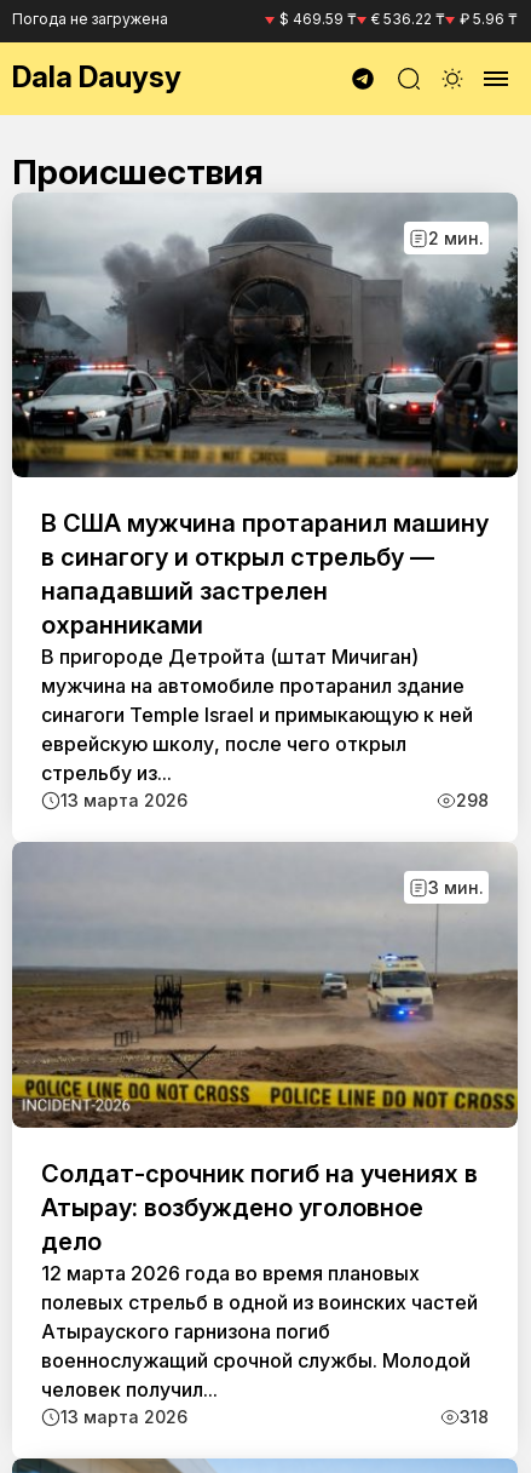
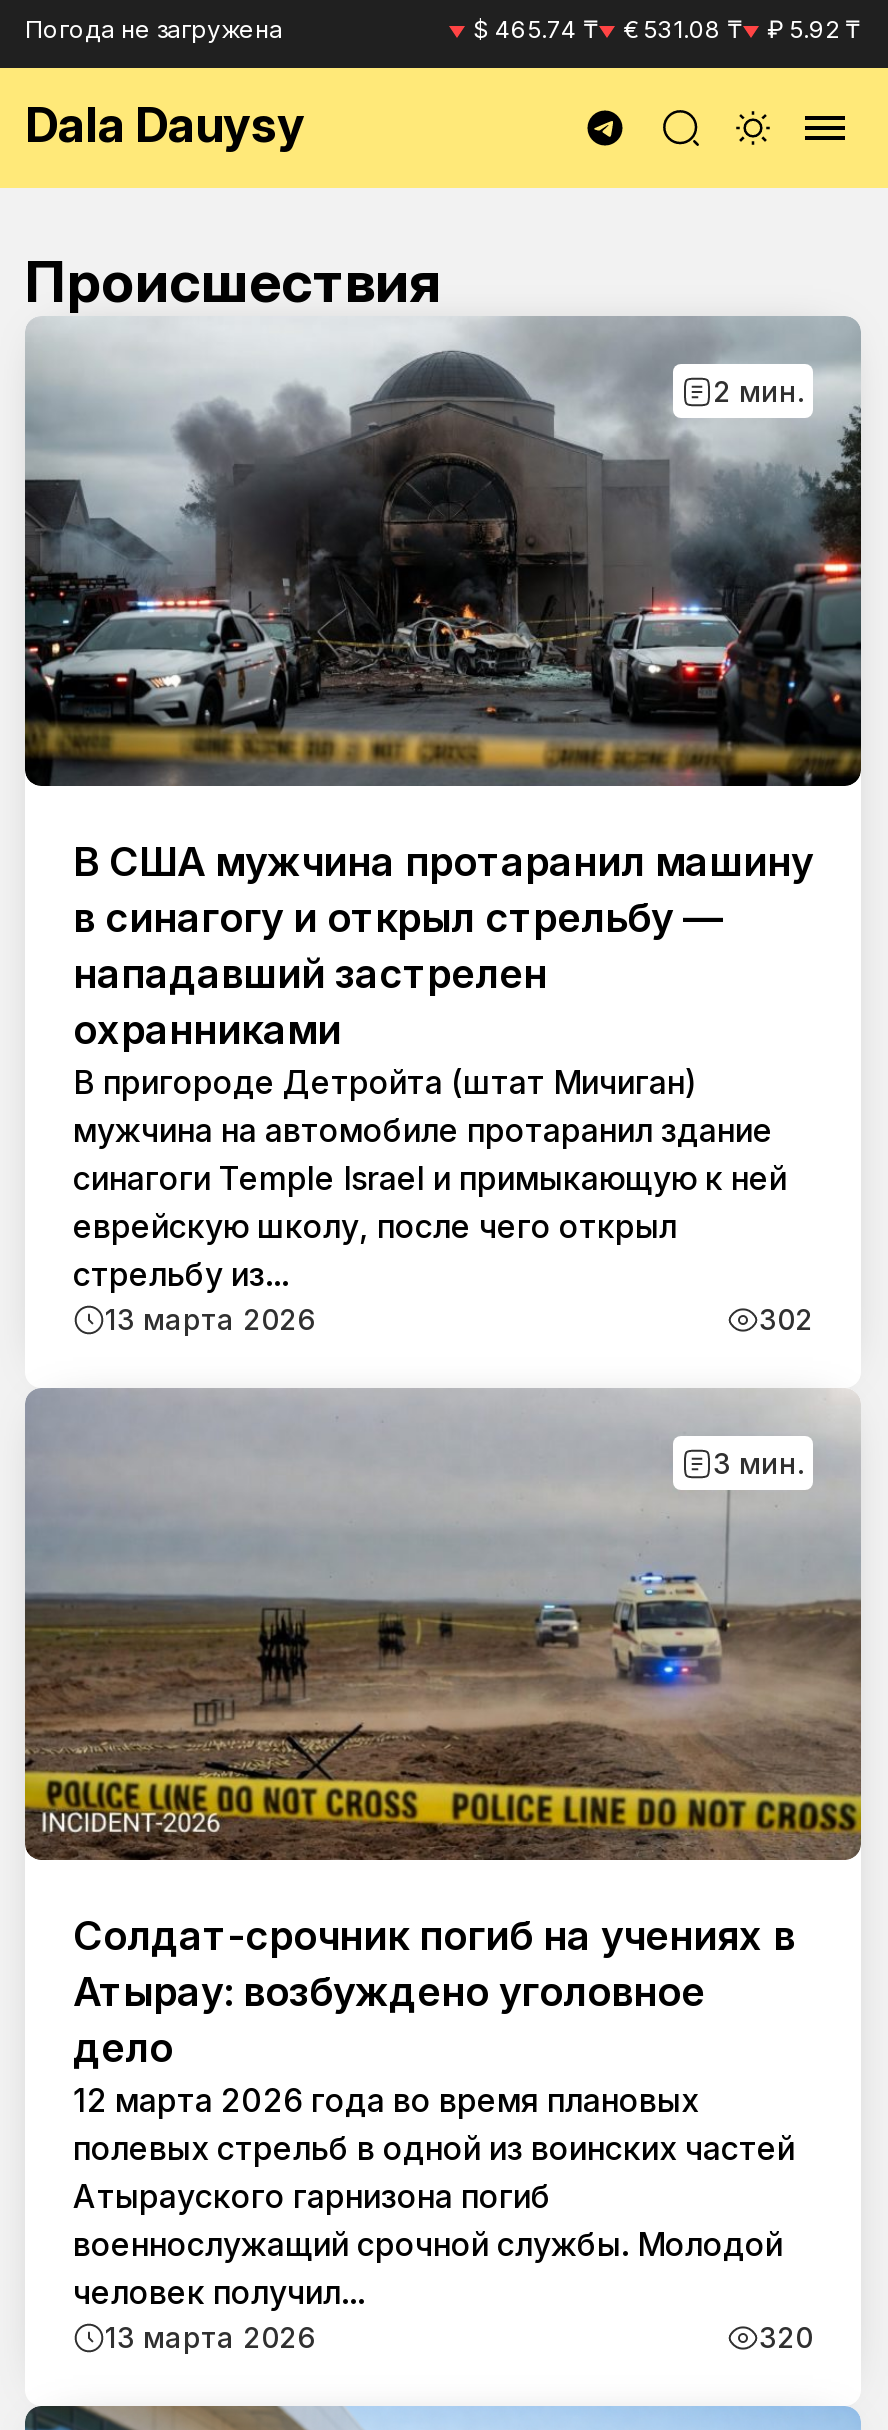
- $ 469.59 ₸
+ $ 465.74 ₸

- € 536.22 ₸
+ € 531.08 ₸

- ₽ 5.96 ₸
+ ₽ 5.92 ₸

- 298
+ 302

- 318
+ 320
